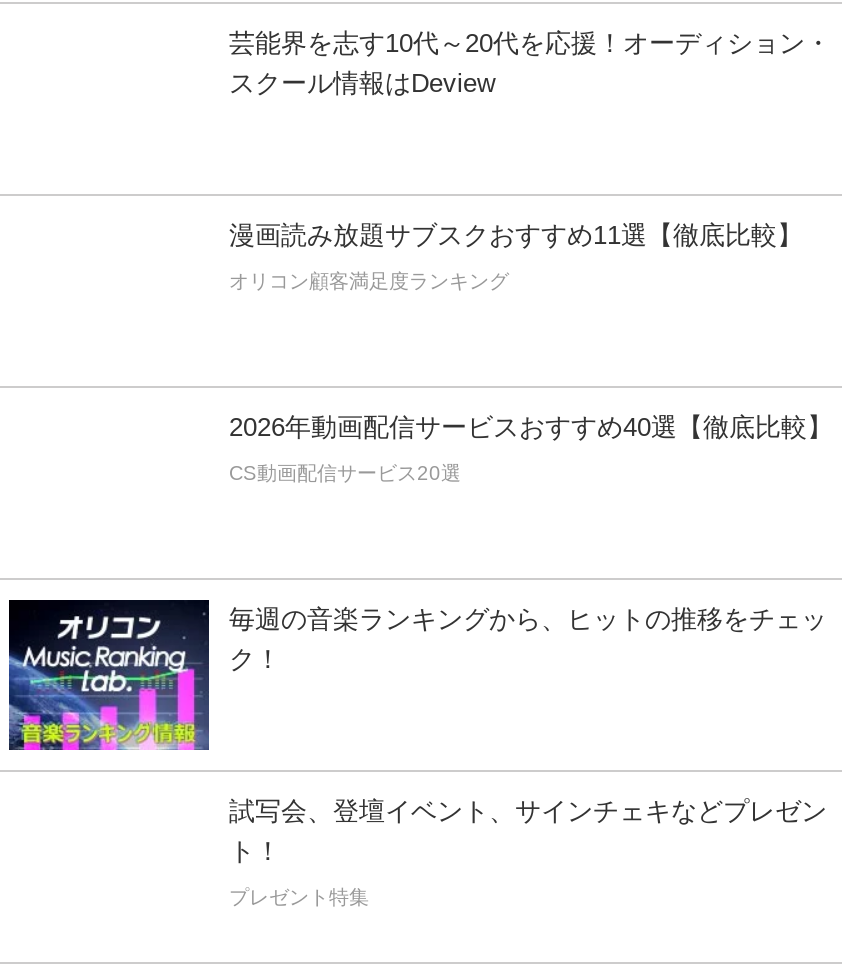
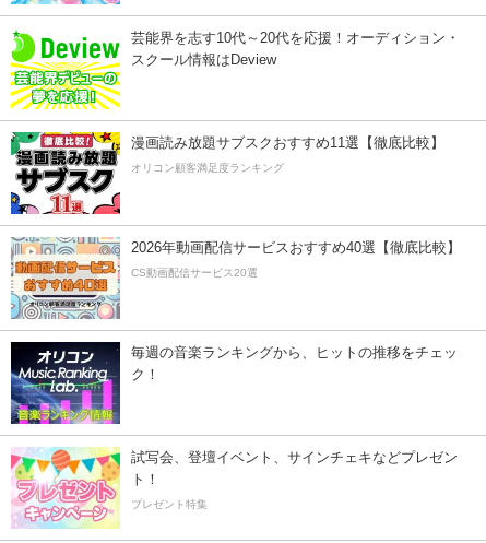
+ [image]

+ [image]

+ [image]

+ [image]
